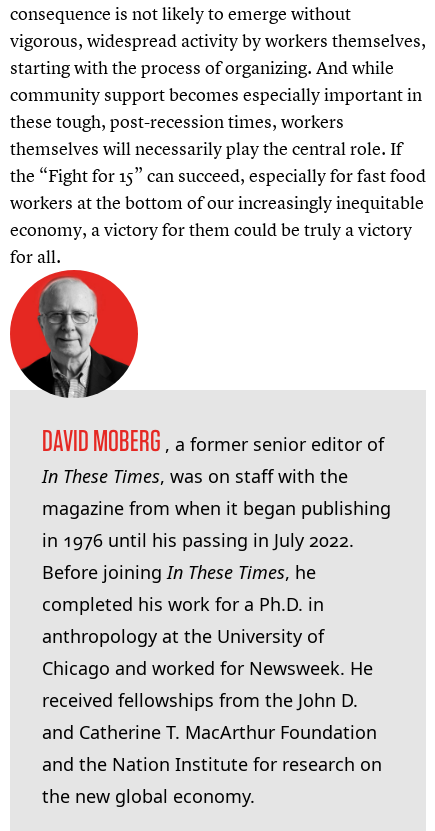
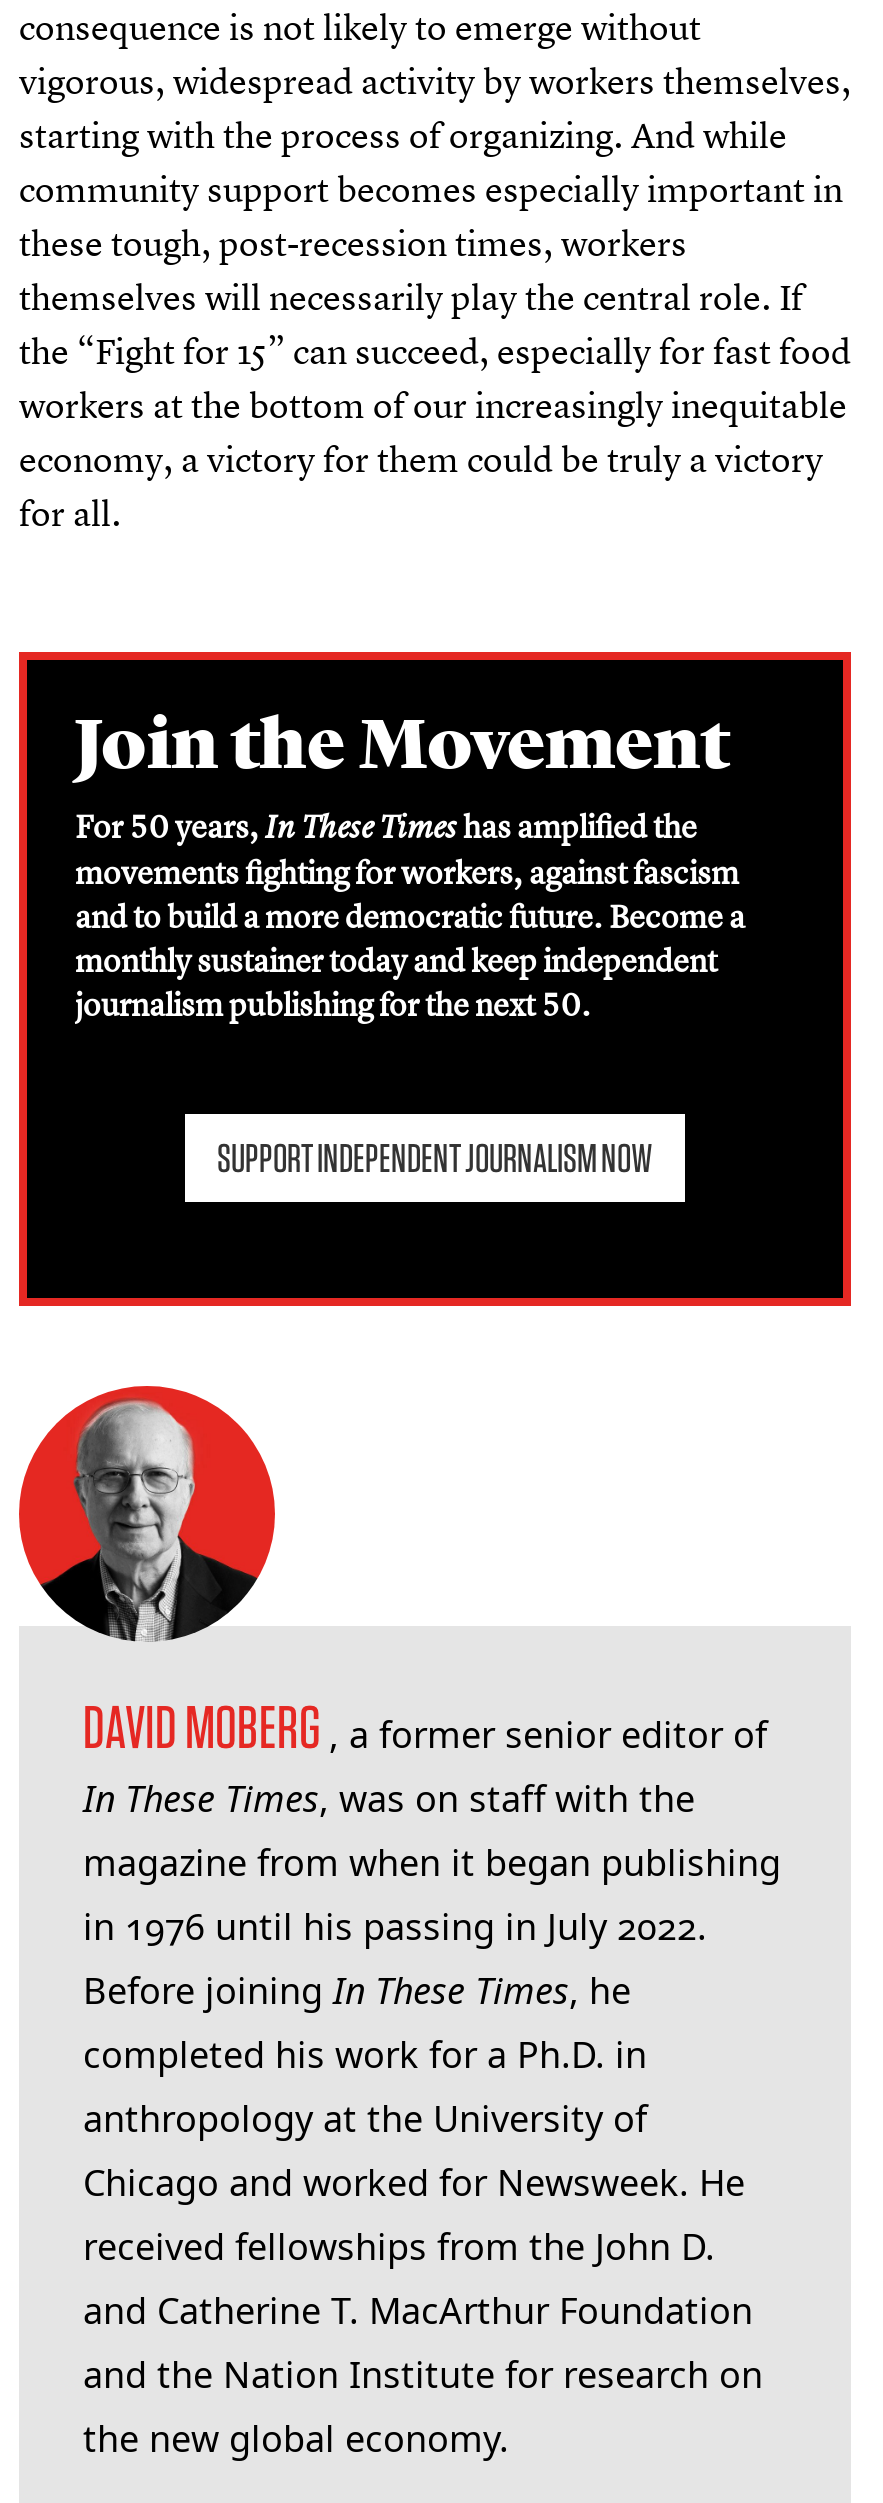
+ [image]
+ Join the Movement
+ For 50 years,In These Timeshas amplified the
+ movements fighting for workers, against fascism
+ and to build a more democratic future. Become a
+ monthly sustainer today and keep independent
+ journalism publishing for the next 50.
+ SUPPORT INDEPENDENT JOURNALISM NOW
